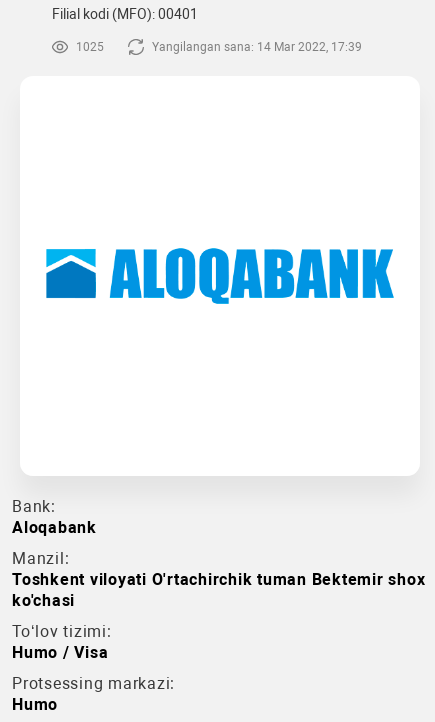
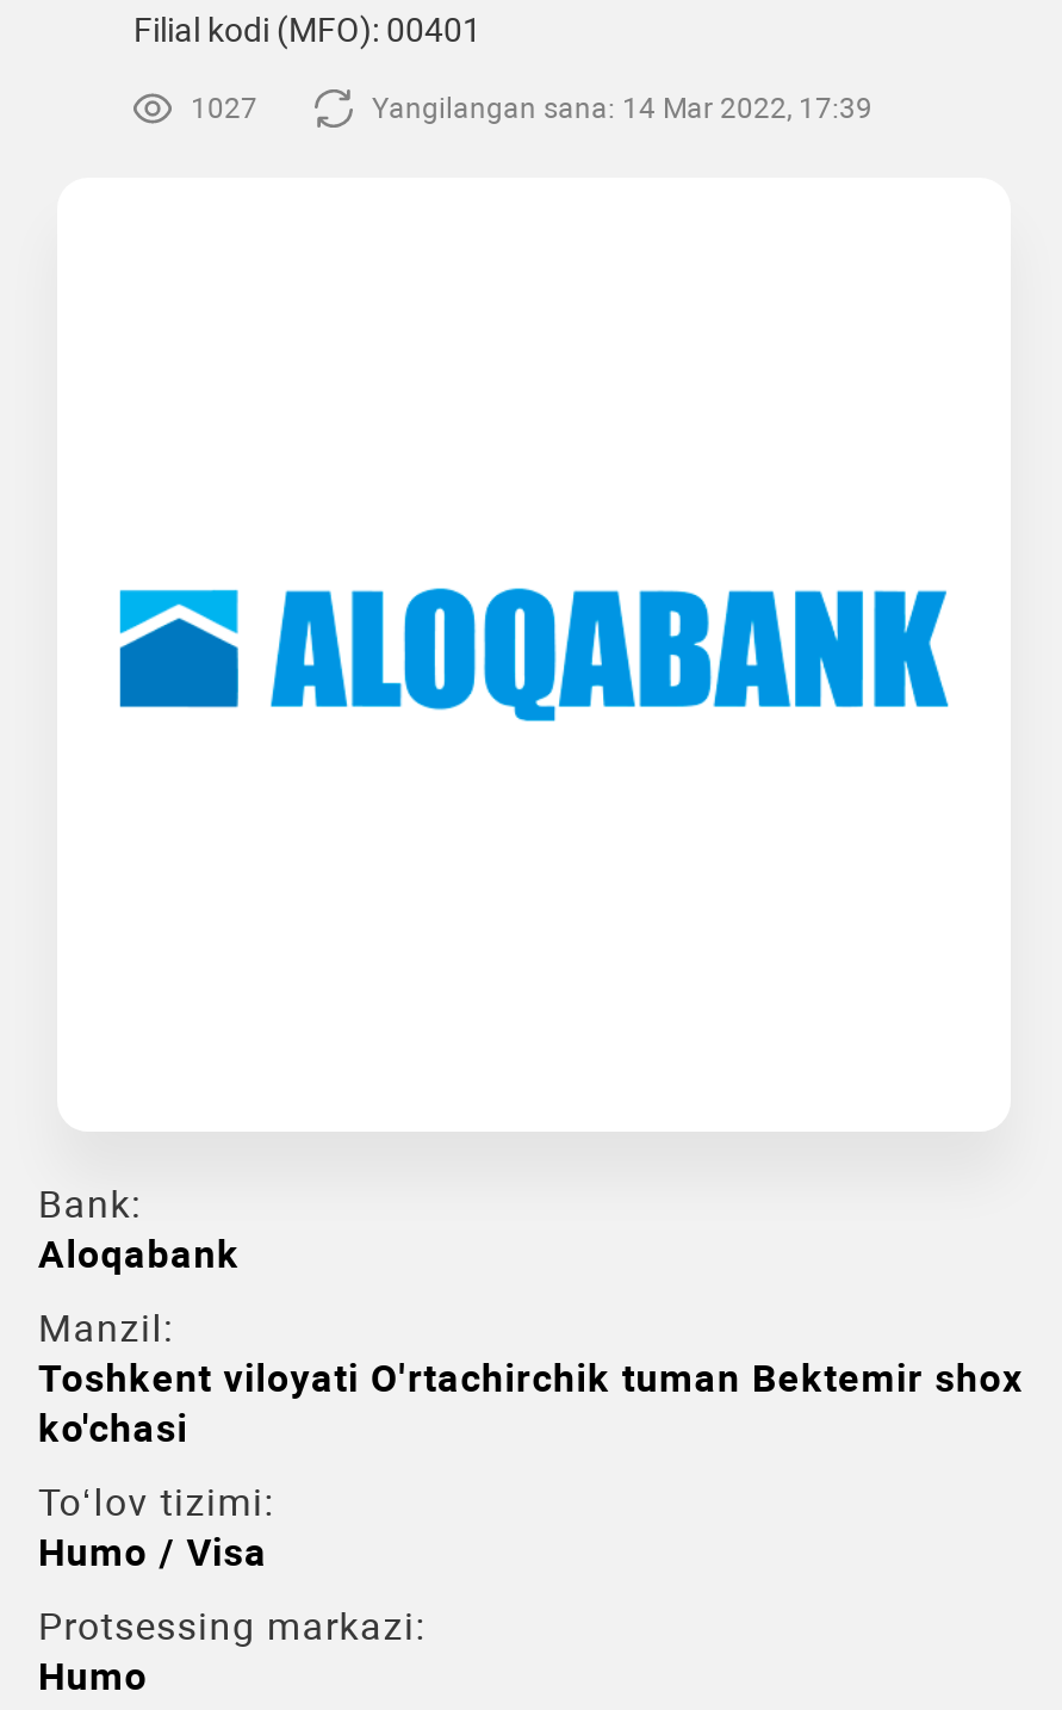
- 1025
+ 1027
